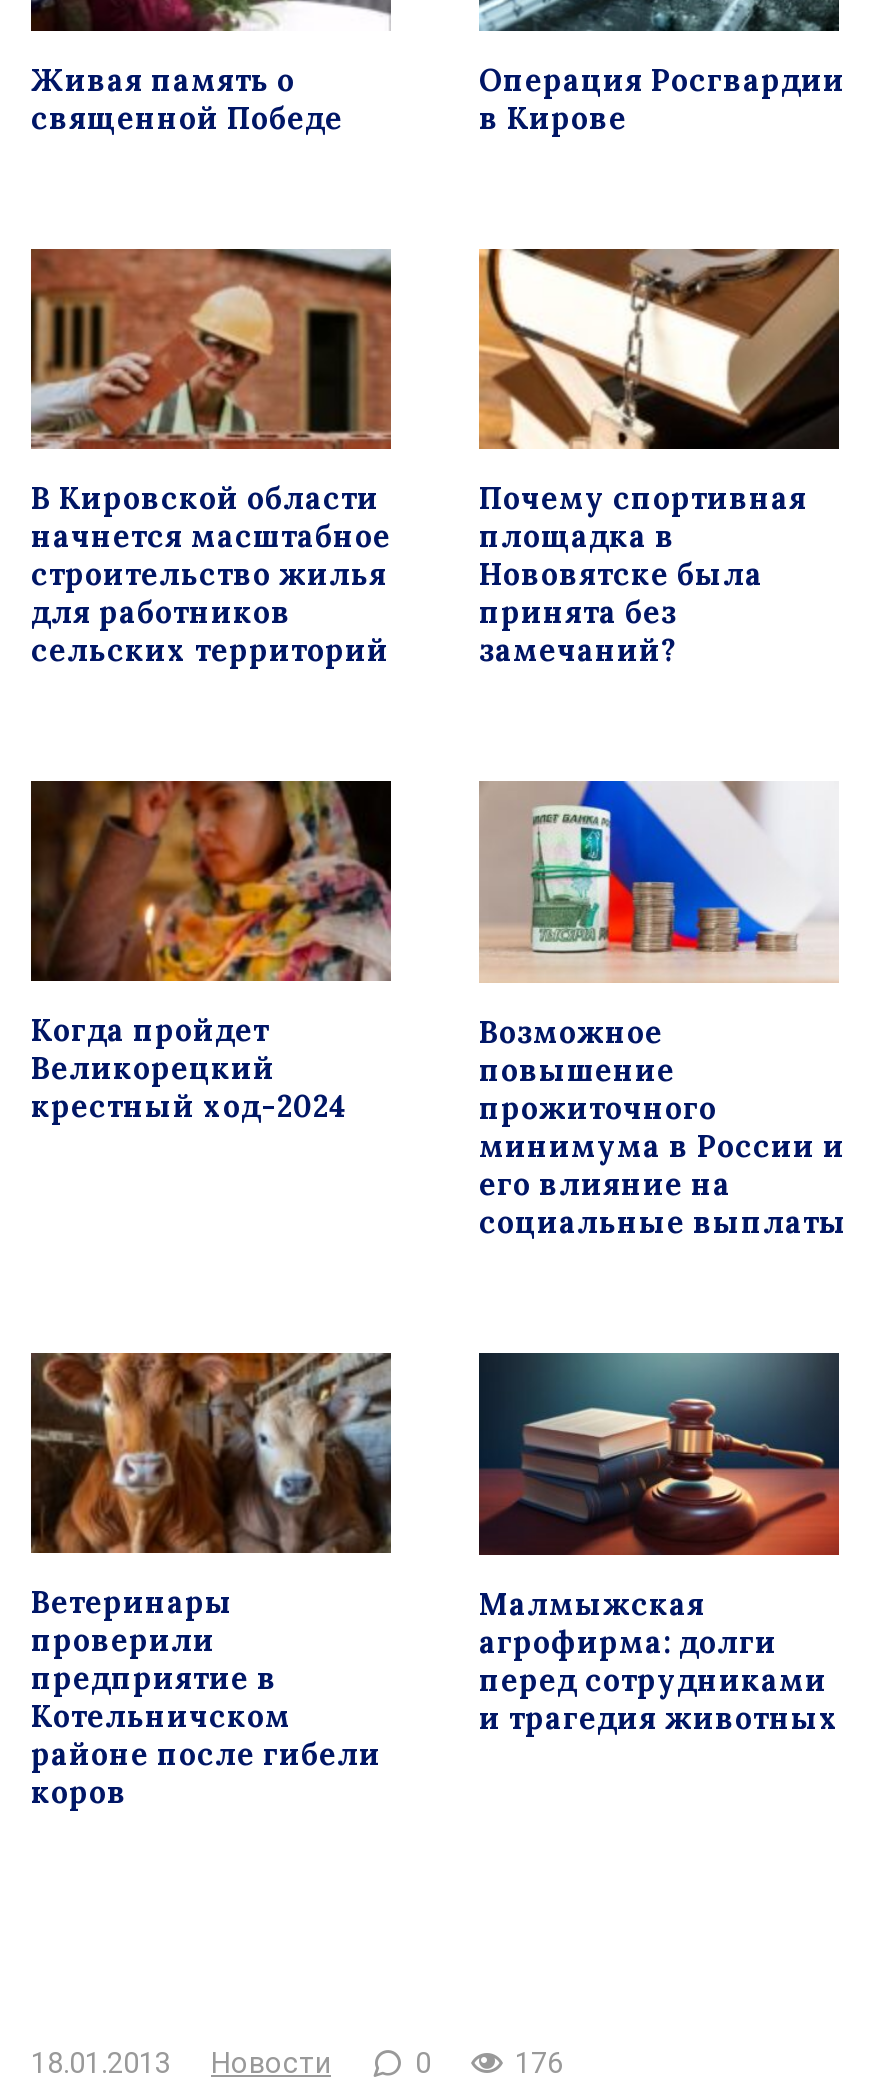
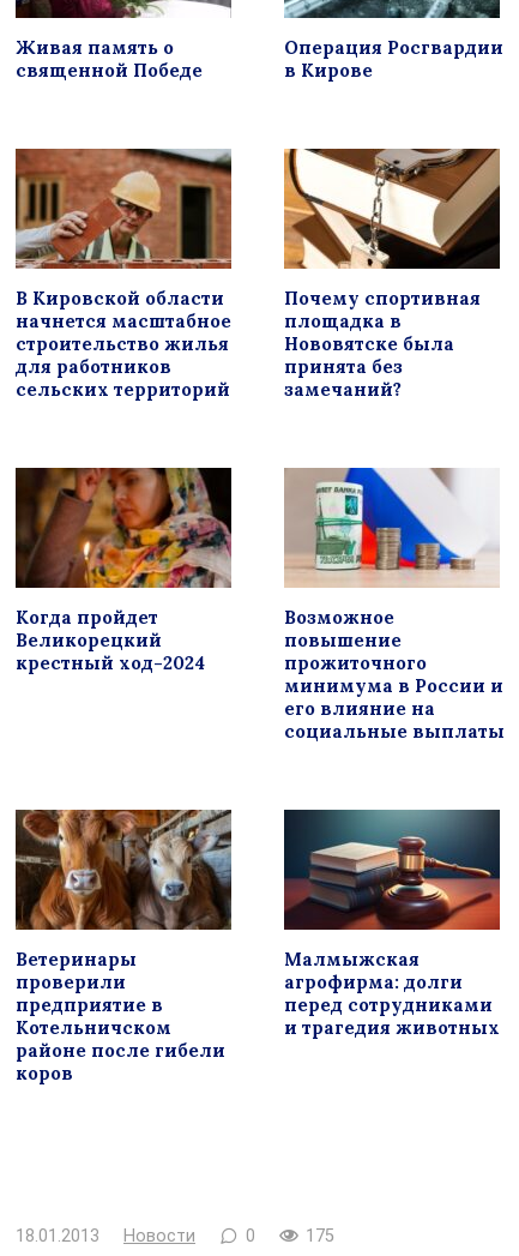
- 176
+ 175
